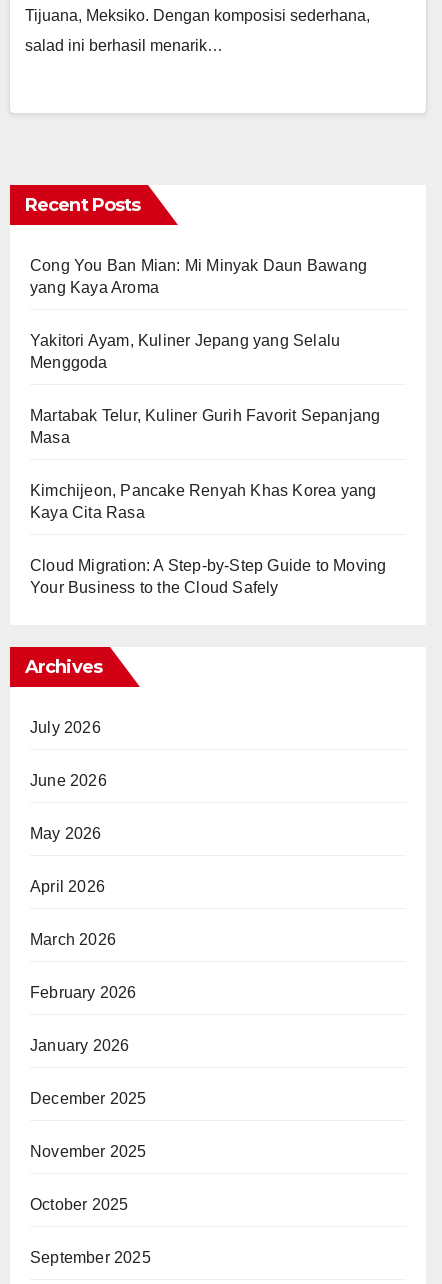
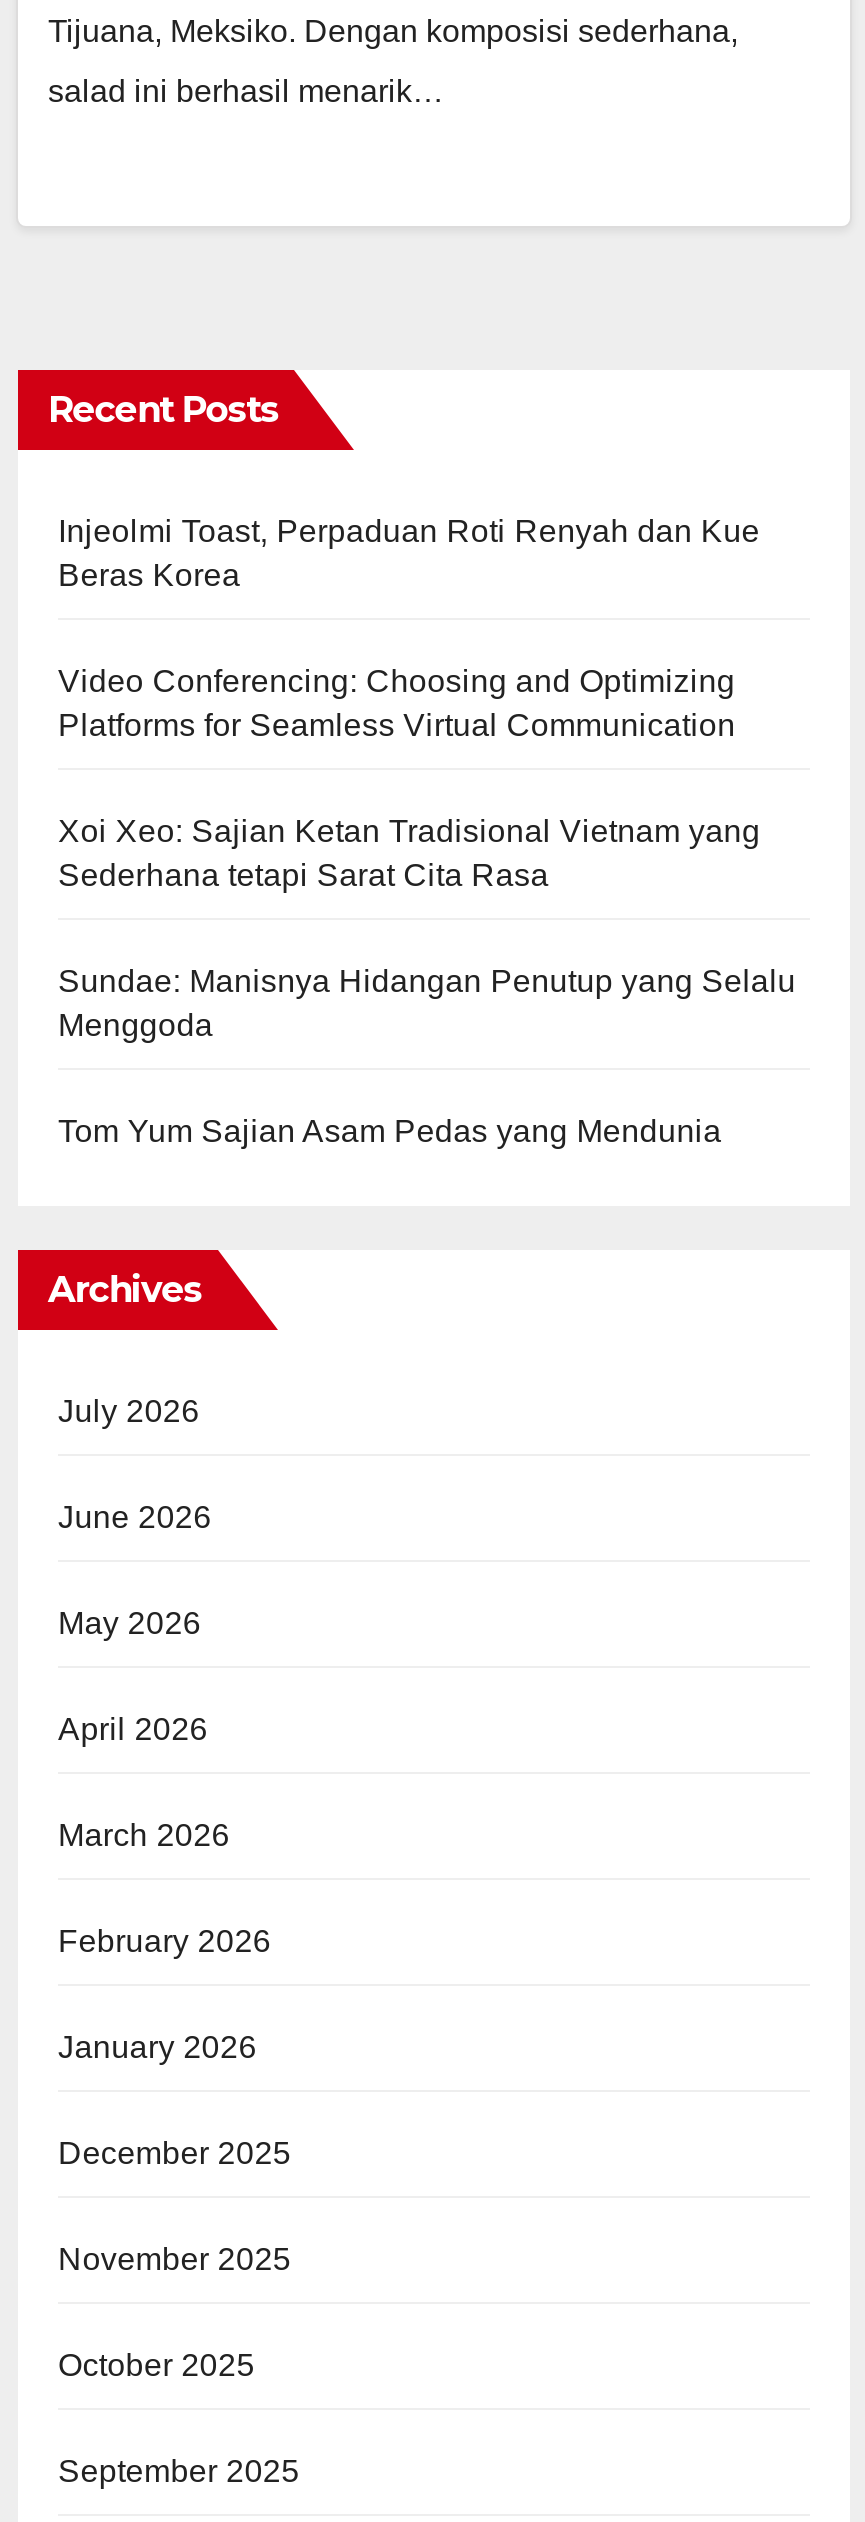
- Cong You Ban Mian: Mi Minyak Daun Bawang
- yang Kaya Aroma
- Yakitori Ayam, Kuliner Jepang yang Selalu
+ Injeolmi Toast, Perpaduan Roti Renyah dan Kue
+ Beras Korea
+ Video Conferencing: Choosing and Optimizing
+ Platforms for Seamless Virtual Communication
+ Xoi Xeo: Sajian Ketan Tradisional Vietnam yang
+ Sederhana tetapi Sarat Cita Rasa
+ Sundae: Manisnya Hidangan Penutup yang Selalu

moved down: Menggoda

- Martabak Telur, Kuliner Gurih Favorit Sepanjang
- Masa
- Kimchijeon, Pancake Renyah Khas Korea yang
- Kaya Cita Rasa
- Cloud Migration: A Step-by-Step Guide to Moving
- Your Business to the Cloud Safely
+ Tom Yum Sajian Asam Pedas yang Mendunia
